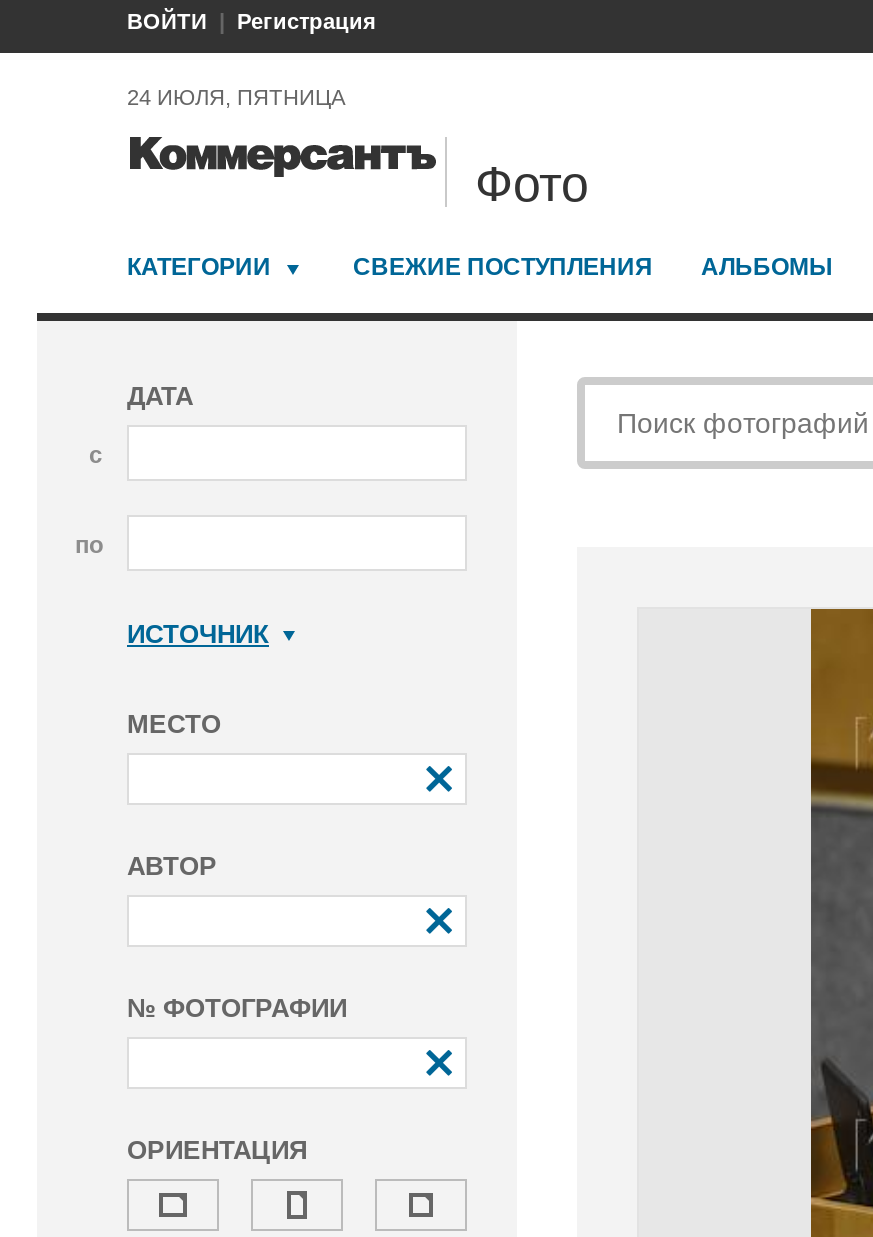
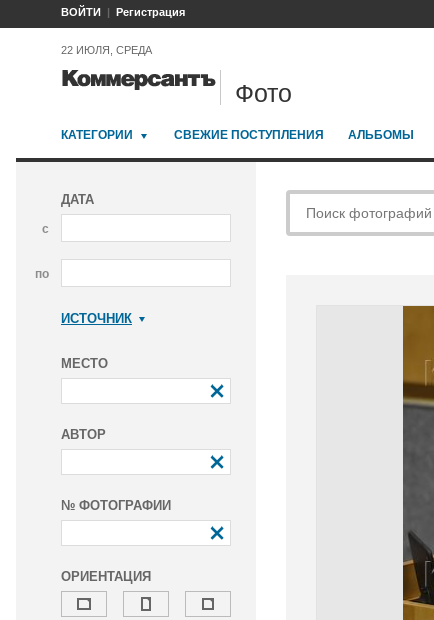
- 24 ИЮЛЯ, ПЯТНИЦА
+ 22 ИЮЛЯ, СРЕДА
